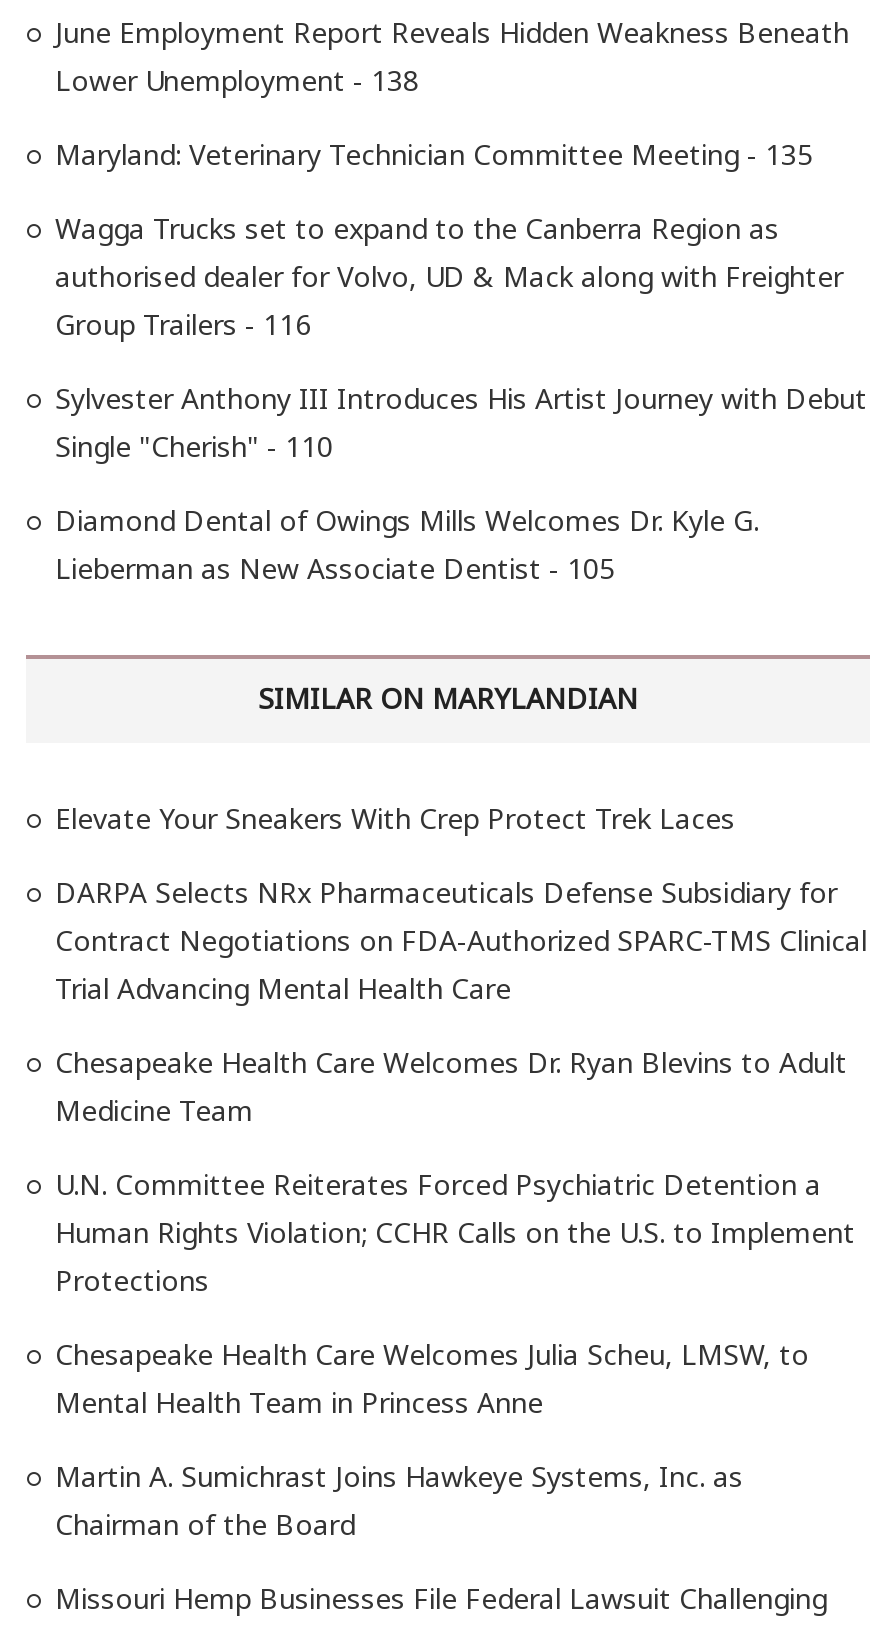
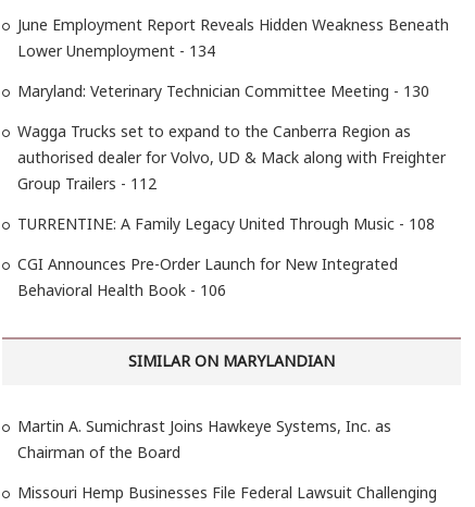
- Lower Unemployment - 138
+ Lower Unemployment - 134

- Maryland: Veterinary Technician Committee Meeting - 135
+ Maryland: Veterinary Technician Committee Meeting - 130

- Group Trailers - 116
+ Group Trailers - 112

- Sylvester Anthony III Introduces His Artist Journey with Debut
- Single "Cherish" - 110
+ TURRENTINE: A Family Legacy United Through Music - 108

- Diamond Dental of Owings Mills Welcomes Dr. Kyle G.
- Lieberman as New Associate Dentist - 105
+ CGI Announces Pre-Order Launch for New Integrated
+ Behavioral Health Book - 106

- Elevate Your Sneakers With Crep Protect Trek Laces
- DARPA Selects NRx Pharmaceuticals Defense Subsidiary for
- Contract Negotiations on FDA-Authorized SPARC-TMS Clinical
- Trial Advancing Mental Health Care
- Chesapeake Health Care Welcomes Dr. Ryan Blevins to Adult
- Medicine Team
- U.N. Committee Reiterates Forced Psychiatric Detention a
- Human Rights Violation; CCHR Calls on the U.S. to Implement
- Protections
- Chesapeake Health Care Welcomes Julia Scheu, LMSW, to
- Mental Health Team in Princess Anne
